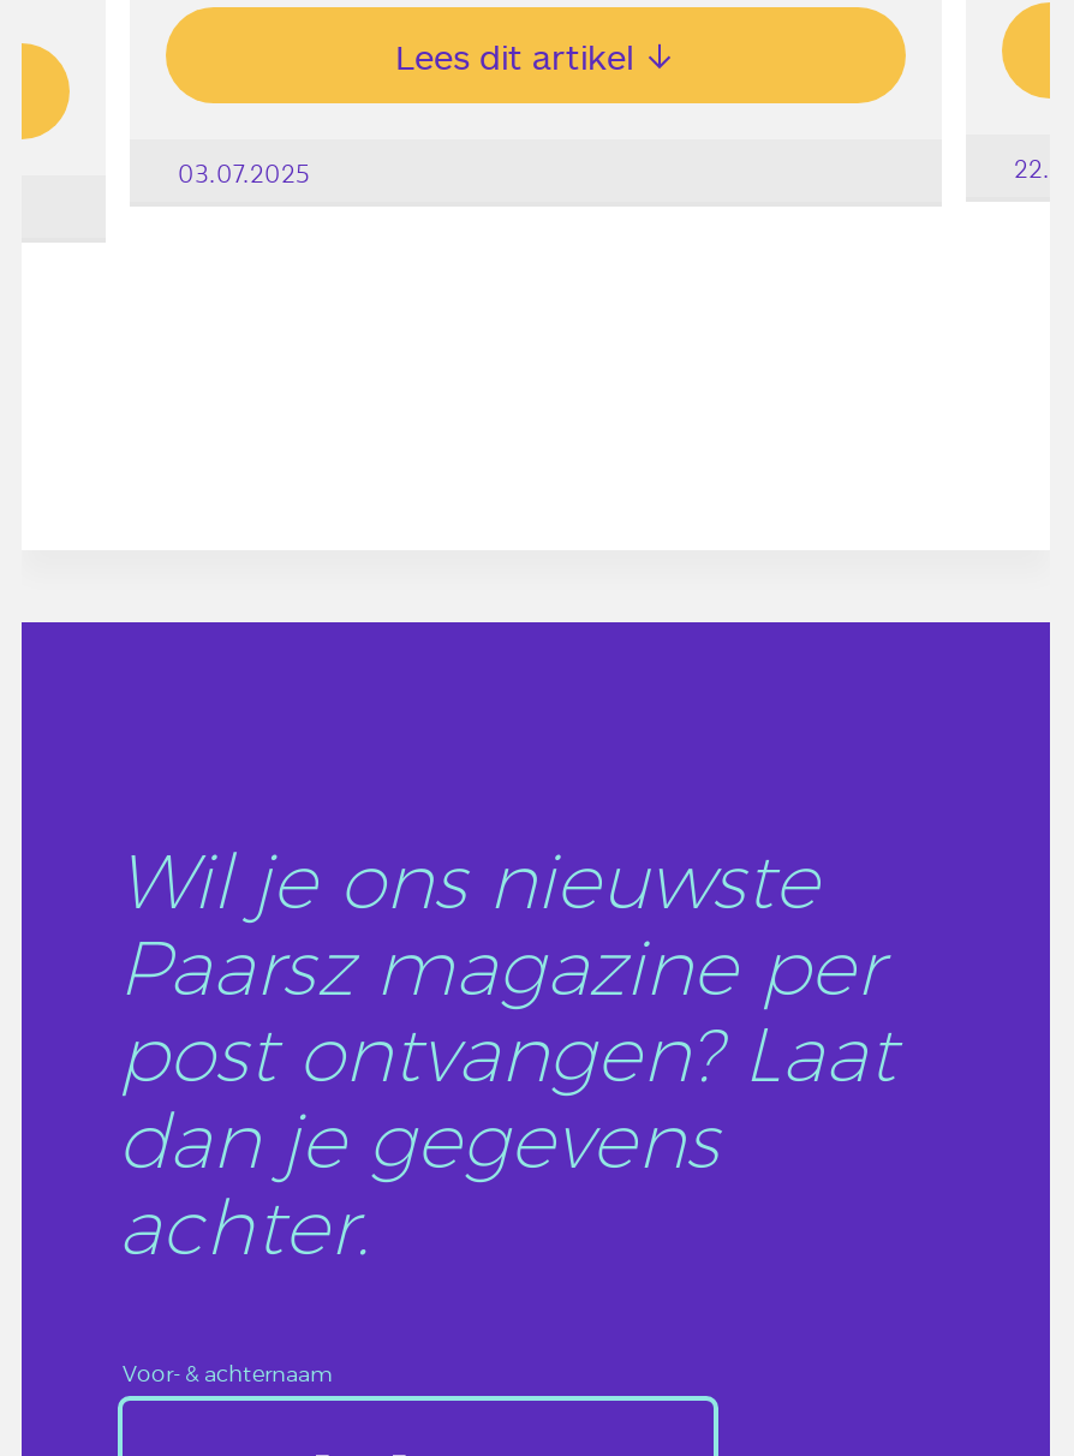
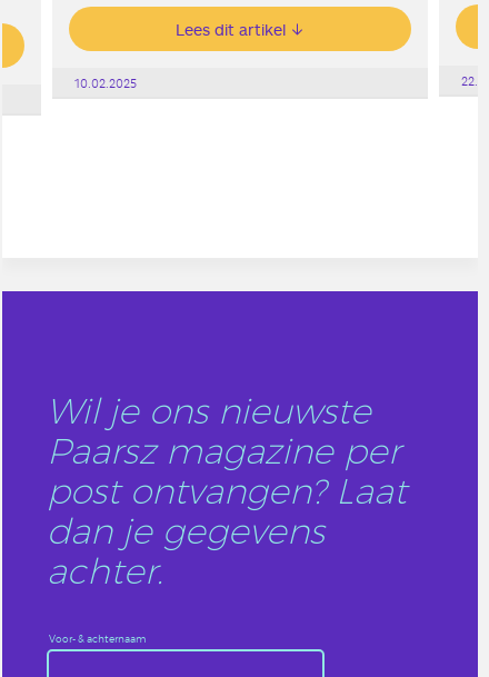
- 03.07.2025
+ 10.02.2025
